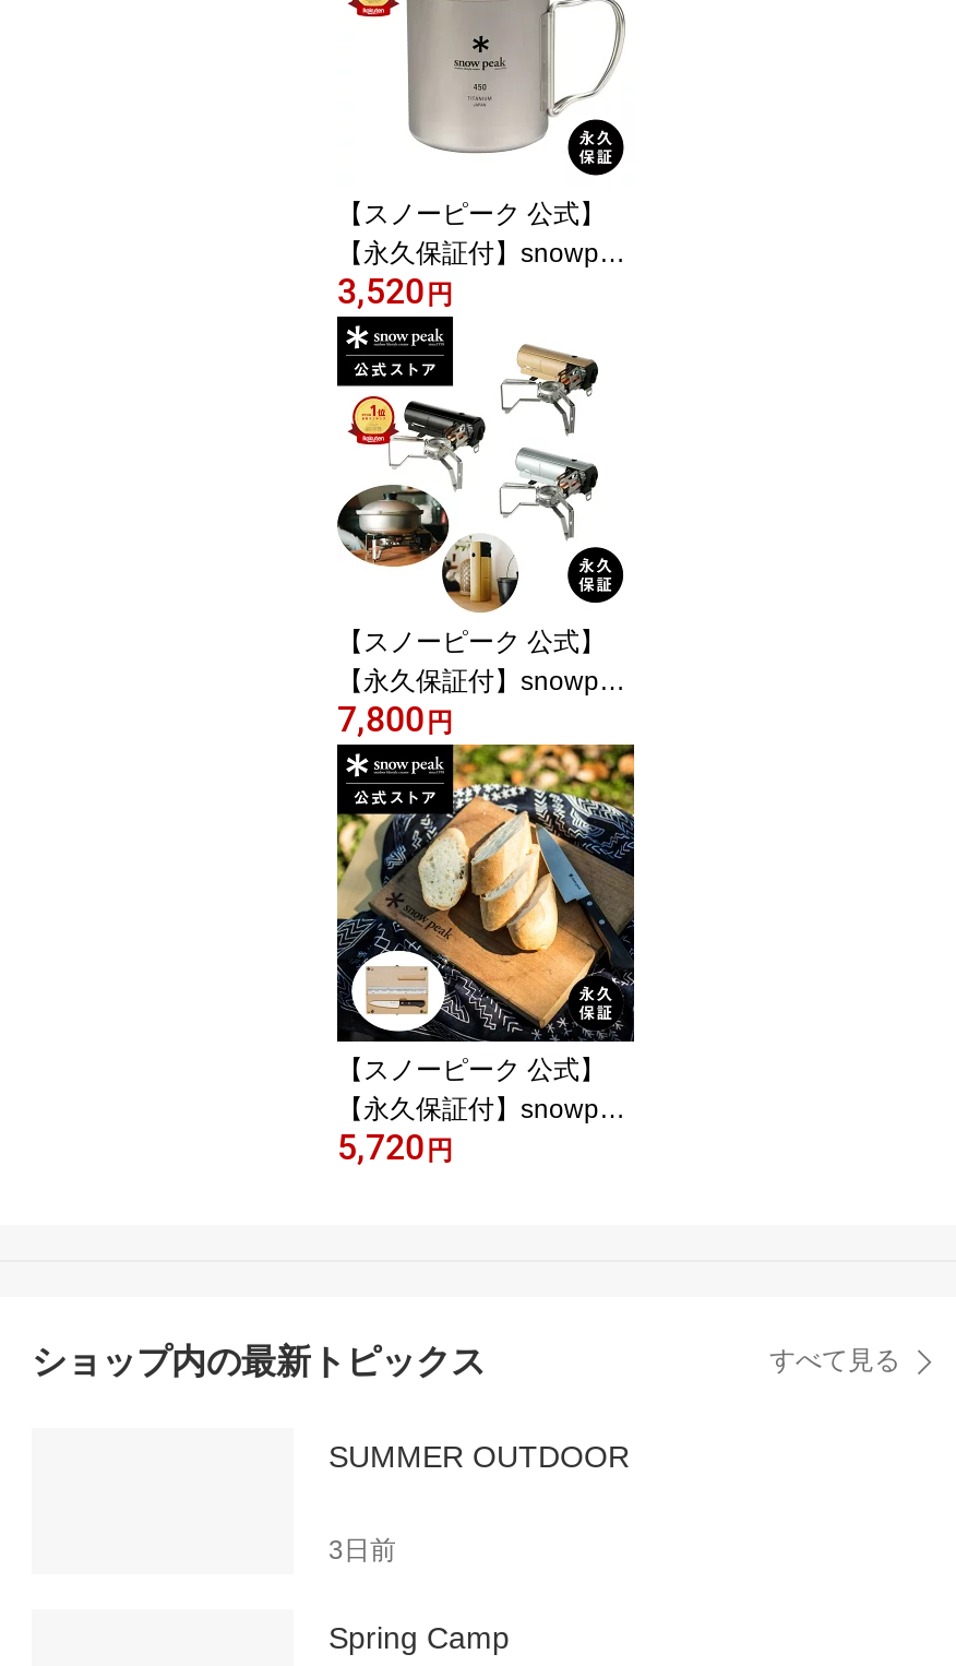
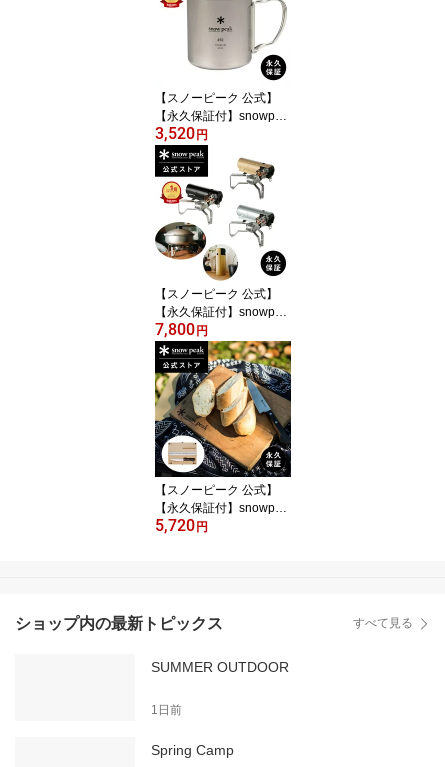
- 3日前
+ 1日前
